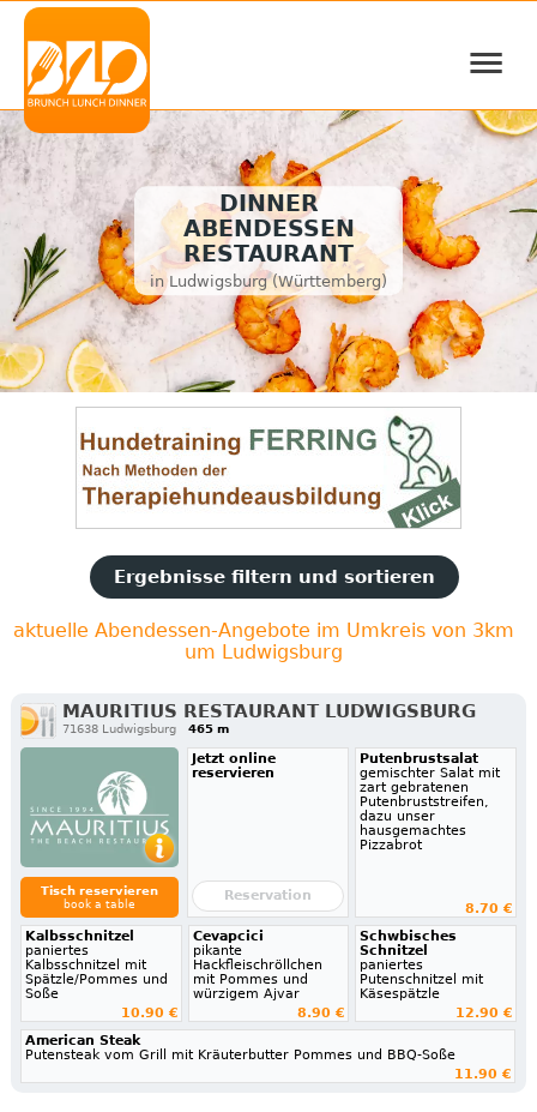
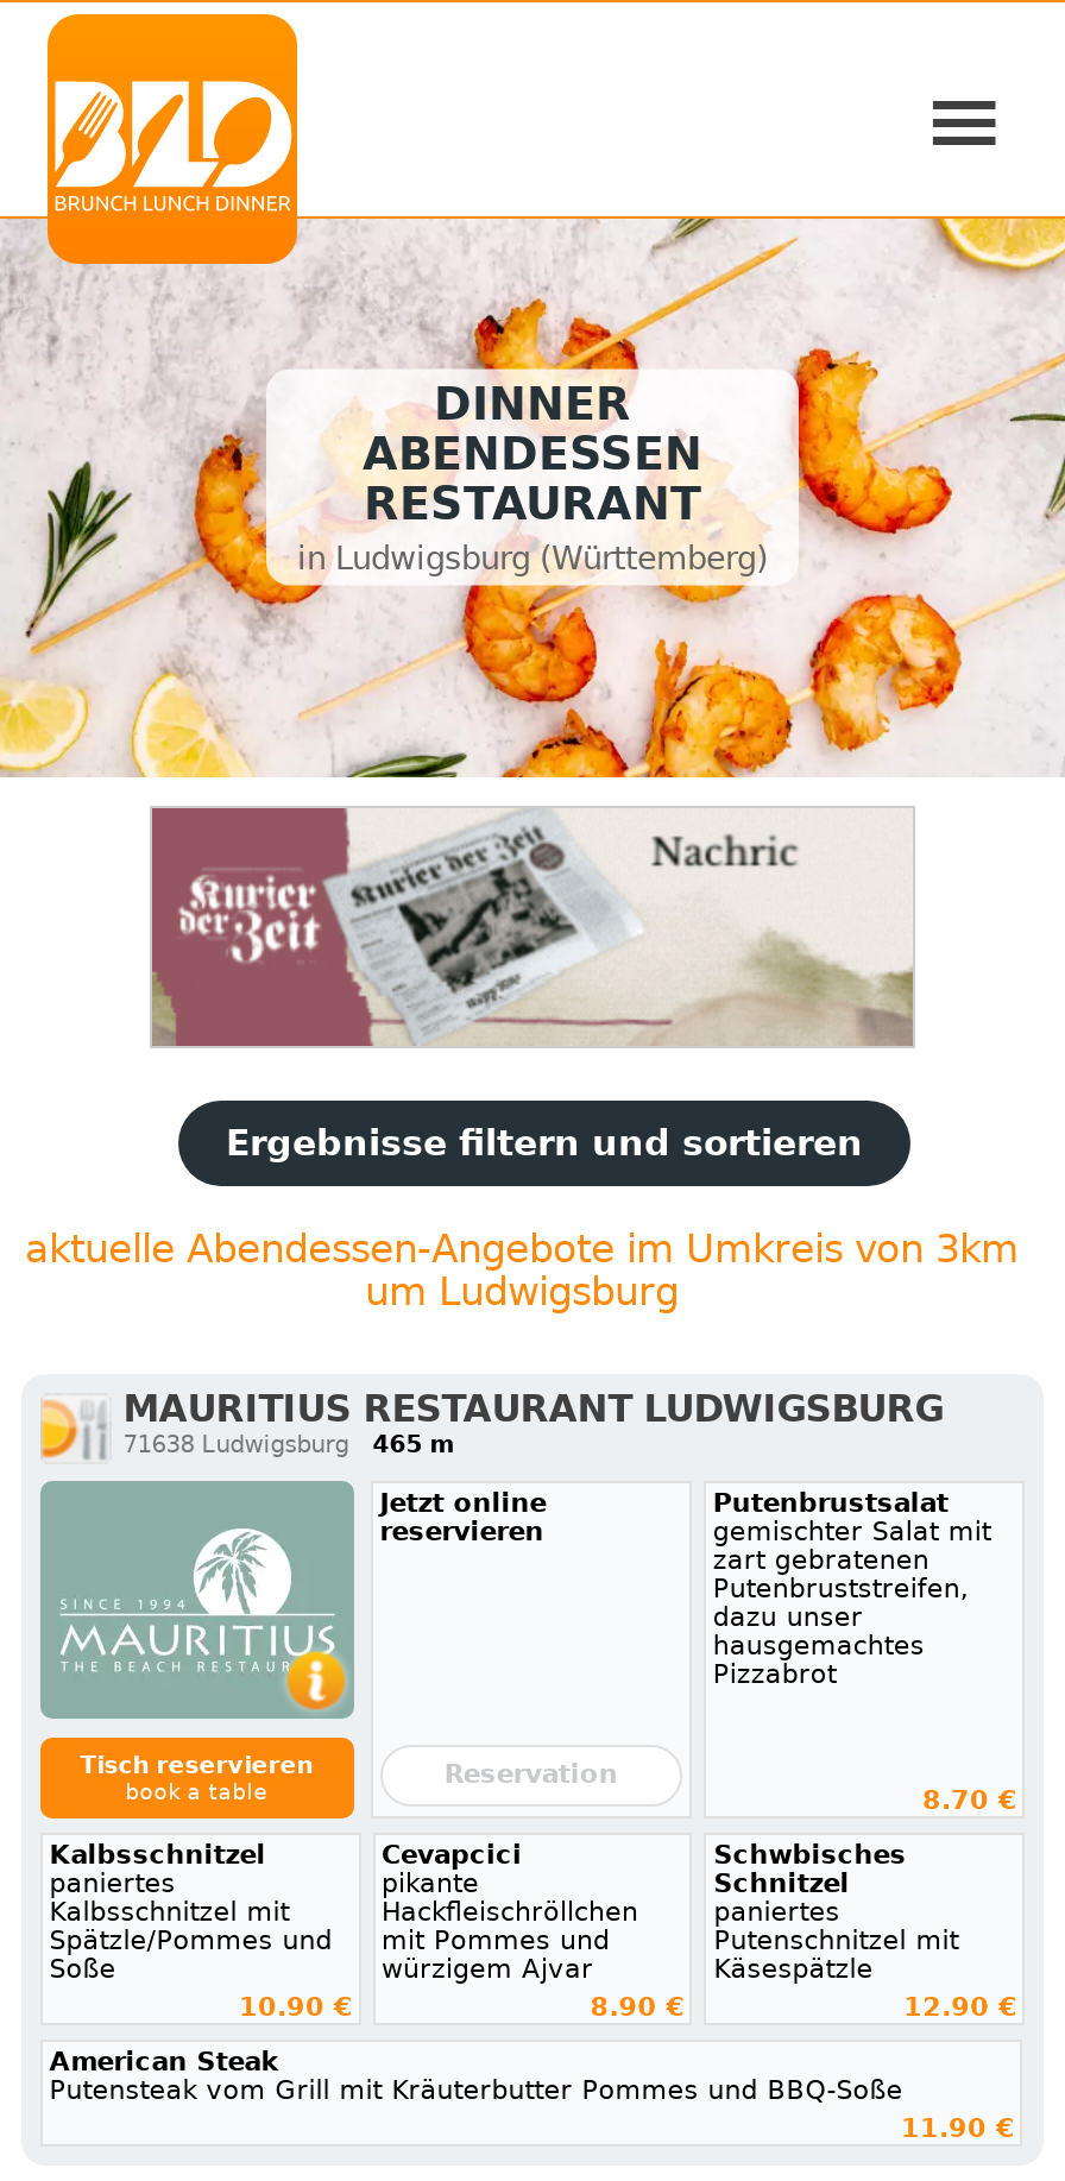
- [image]
+ [image]
